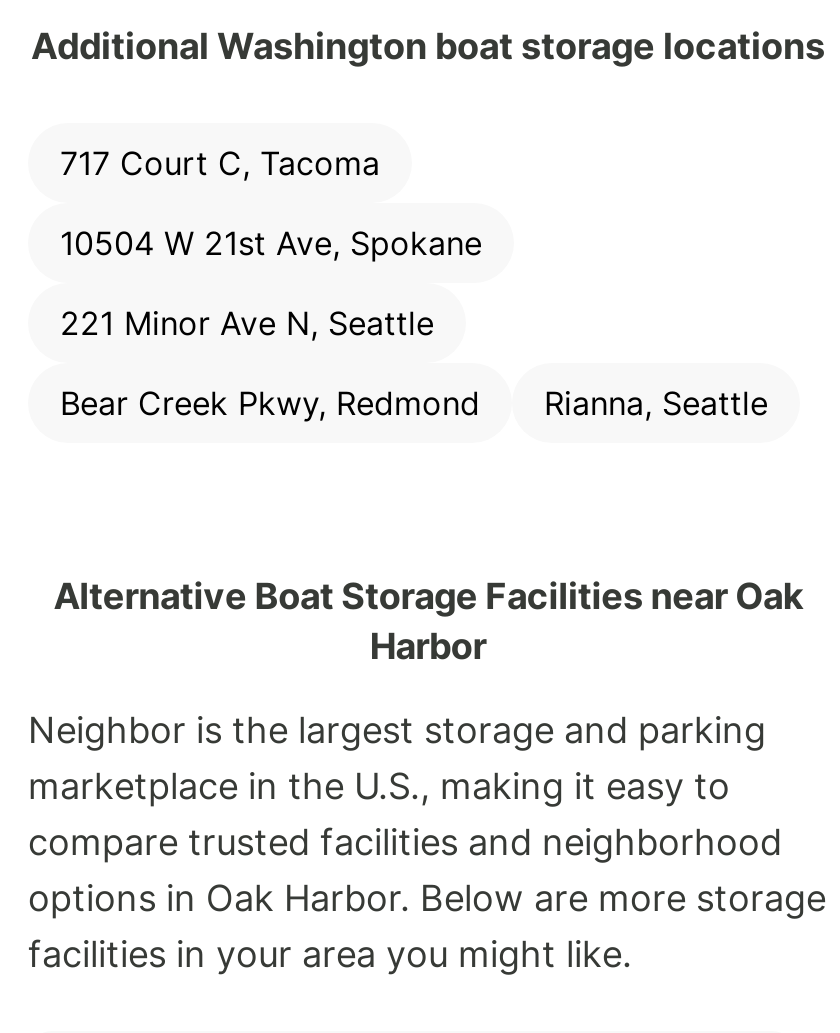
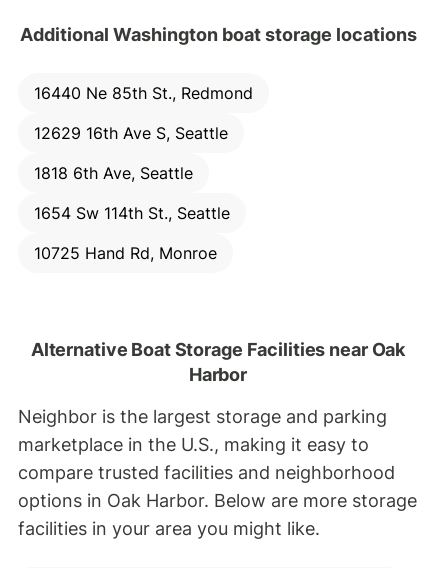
- 717 Court C, Tacoma
- 10504 W 21st Ave, Spokane
- 221 Minor Ave N, Seattle
- Bear Creek Pkwy, Redmond
- Rianna, Seattle
+ 16440 Ne 85th St., Redmond
+ 12629 16th Ave S, Seattle
+ 1818 6th Ave, Seattle
+ 1654 Sw 114th St., Seattle
+ 10725 Hand Rd, Monroe
